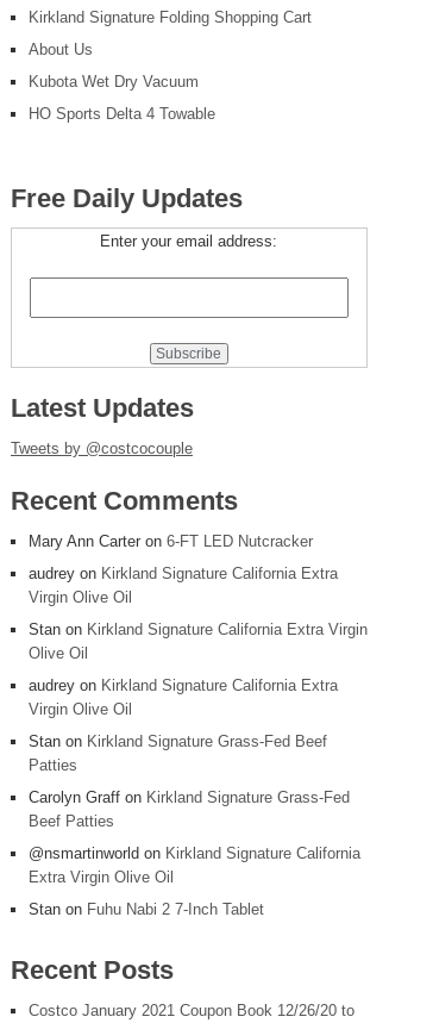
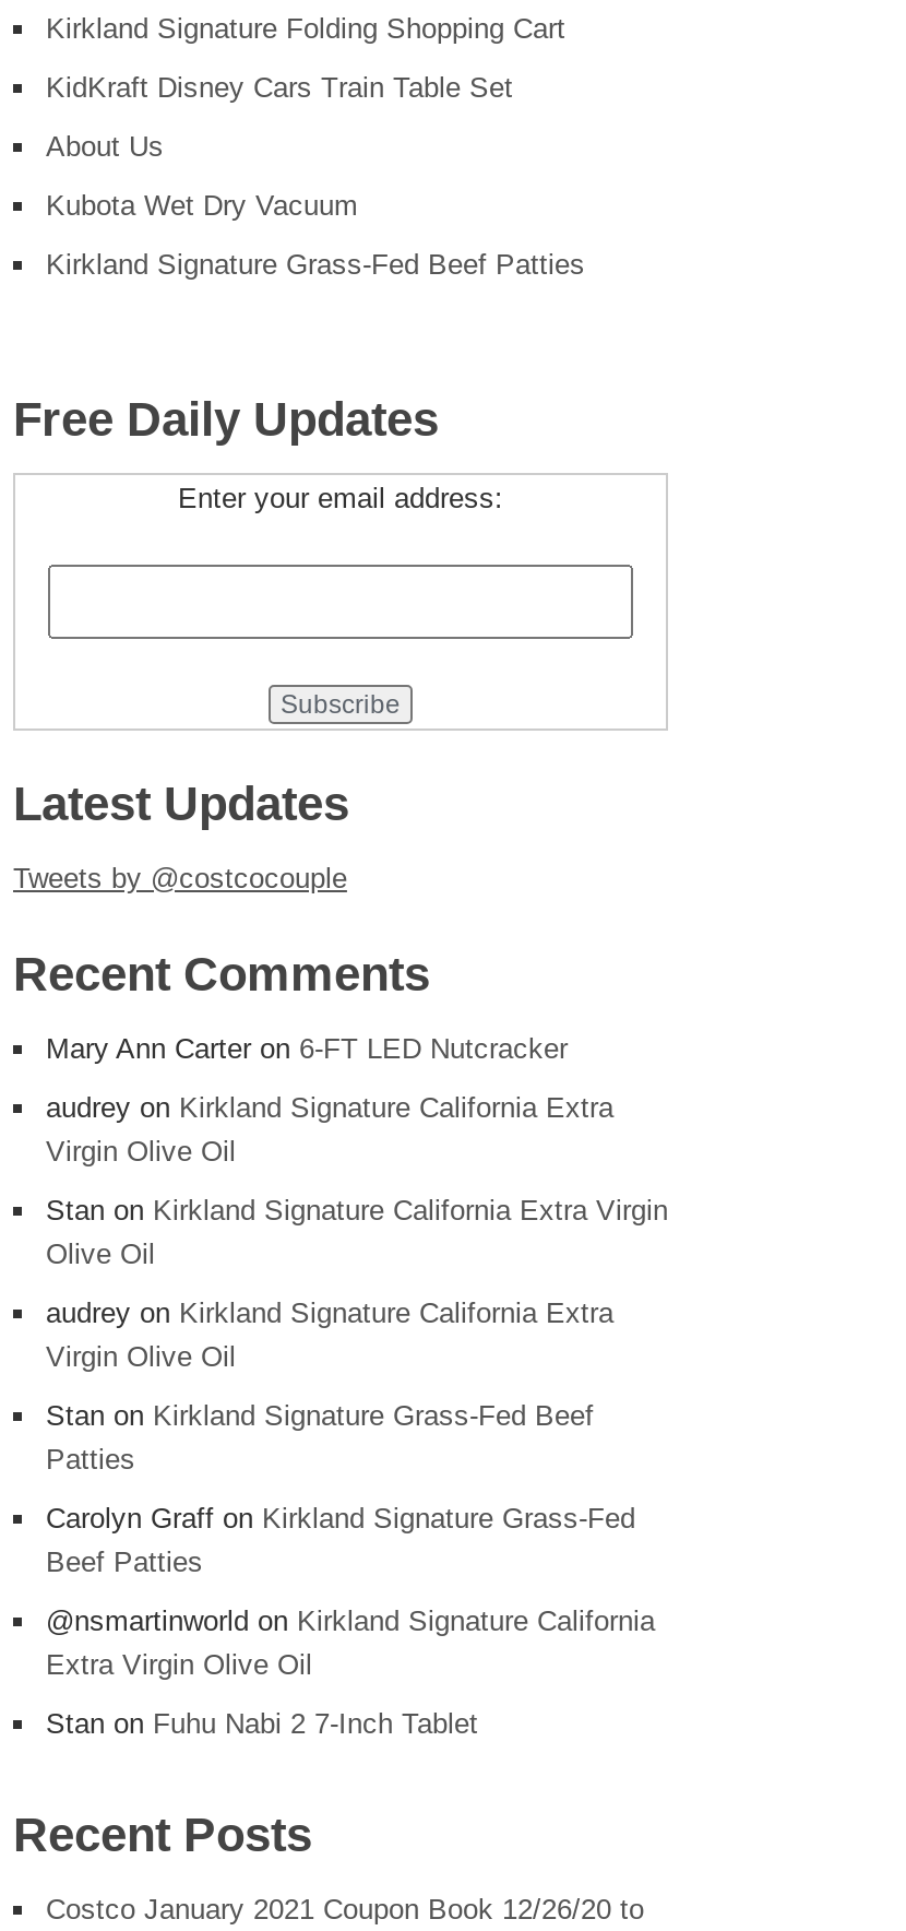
+ KidKraft Disney Cars Train Table Set

- HO Sports Delta 4 Towable
+ Kirkland Signature Grass-Fed Beef Patties
